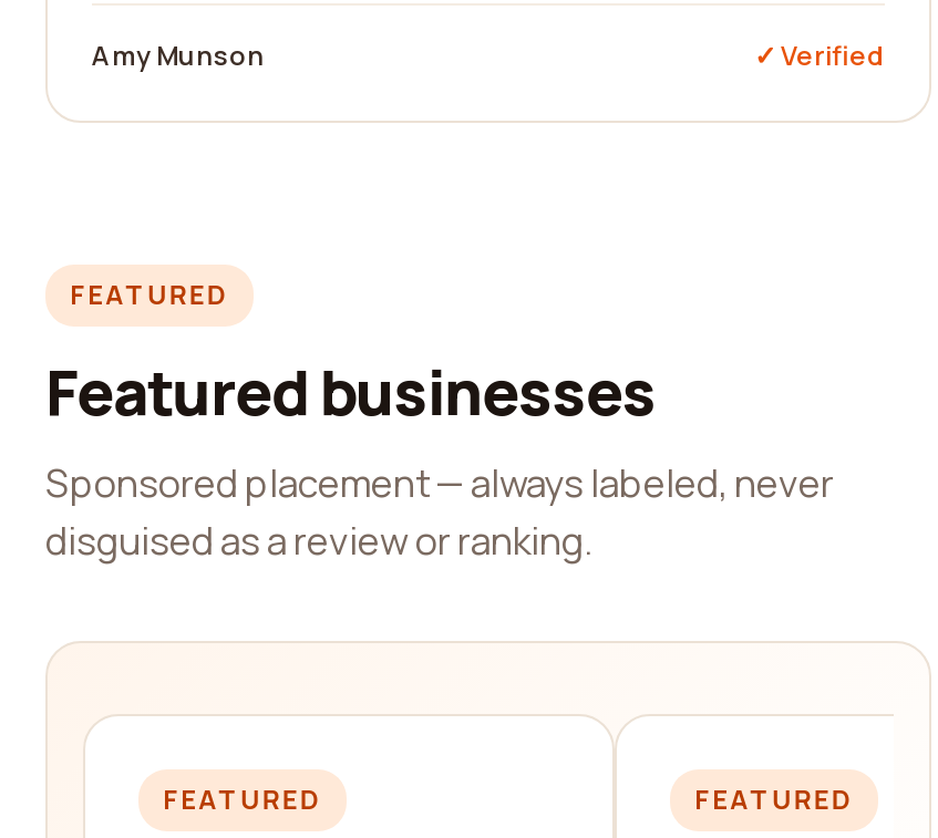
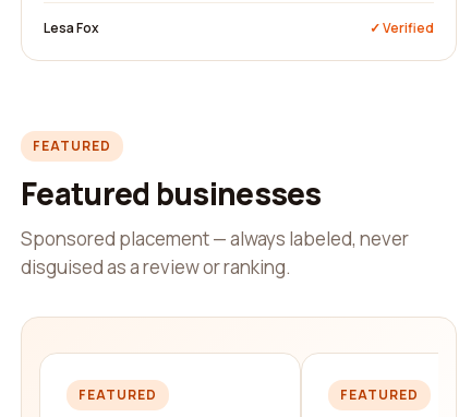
- Amy Munson
+ Lesa Fox
